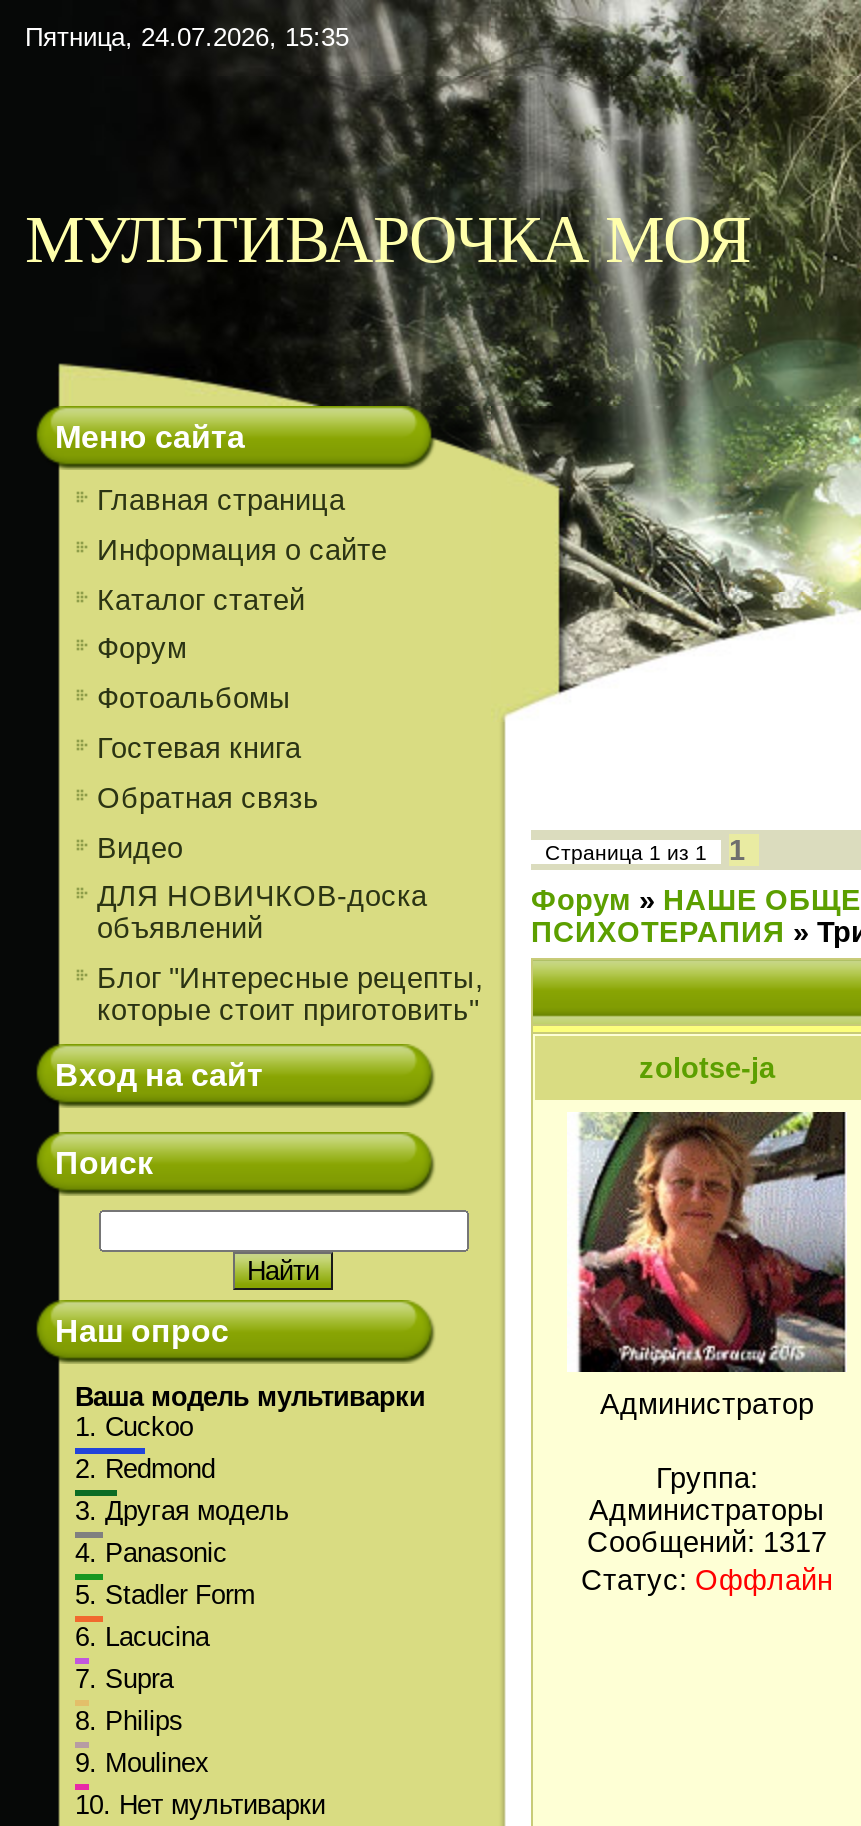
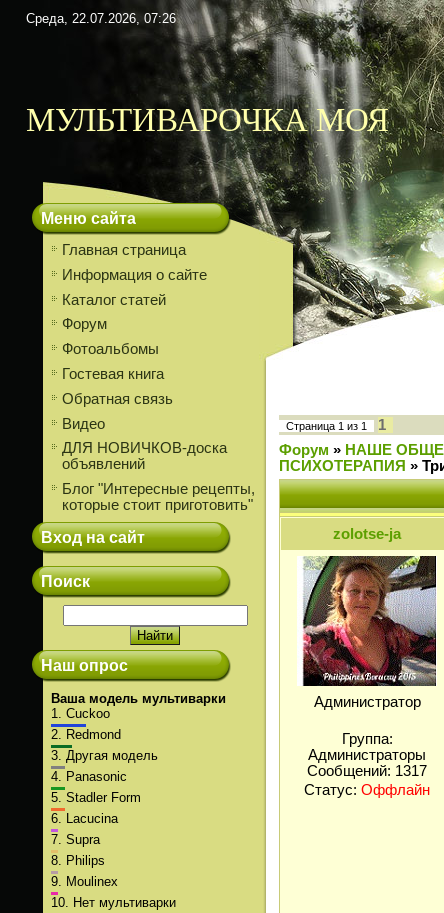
- Пятница, 24.07.2026, 15:35
+ Среда, 22.07.2026, 07:26
